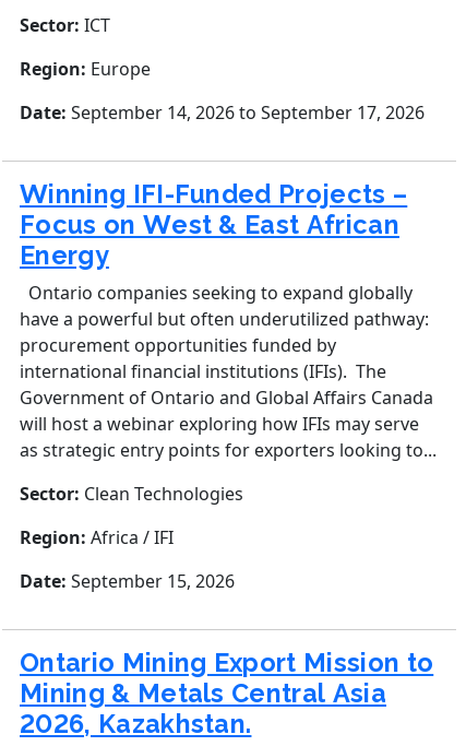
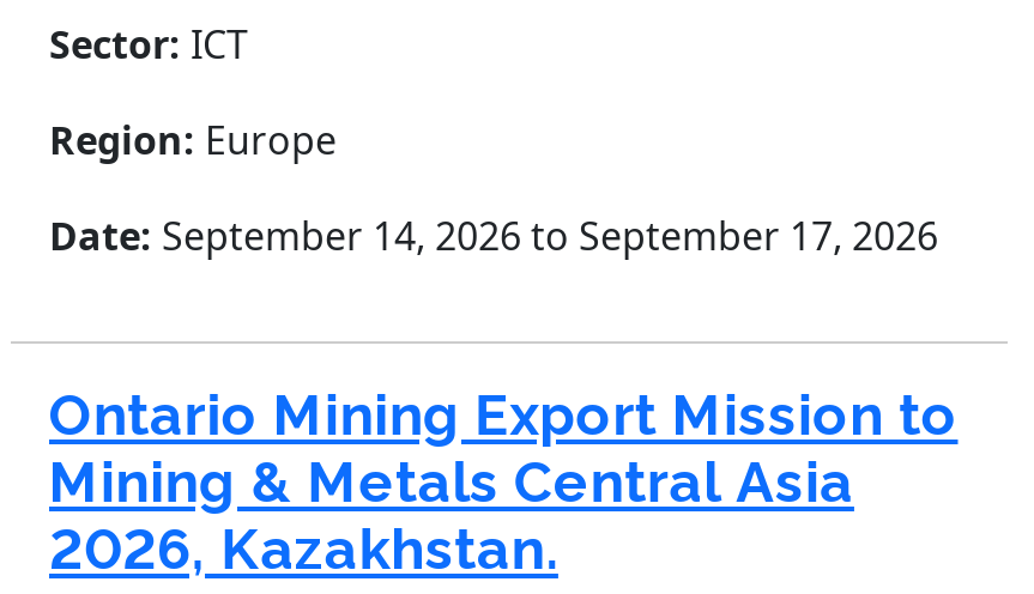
- Winning IFI-Funded Projects –
- Focus on West & East African
- Energy
- Ontario companies seeking to expand globally
- have a powerful but often underutilized pathway:
- procurement opportunities funded by
- international financial institutions (IFIs). The
- Government of Ontario and Global Affairs Canada
- will host a webinar exploring how IFIs may serve
- as strategic entry points for exporters looking to...
- Sector: Clean Technologies
- Region: Africa / IFI
- Date: September 15, 2026
